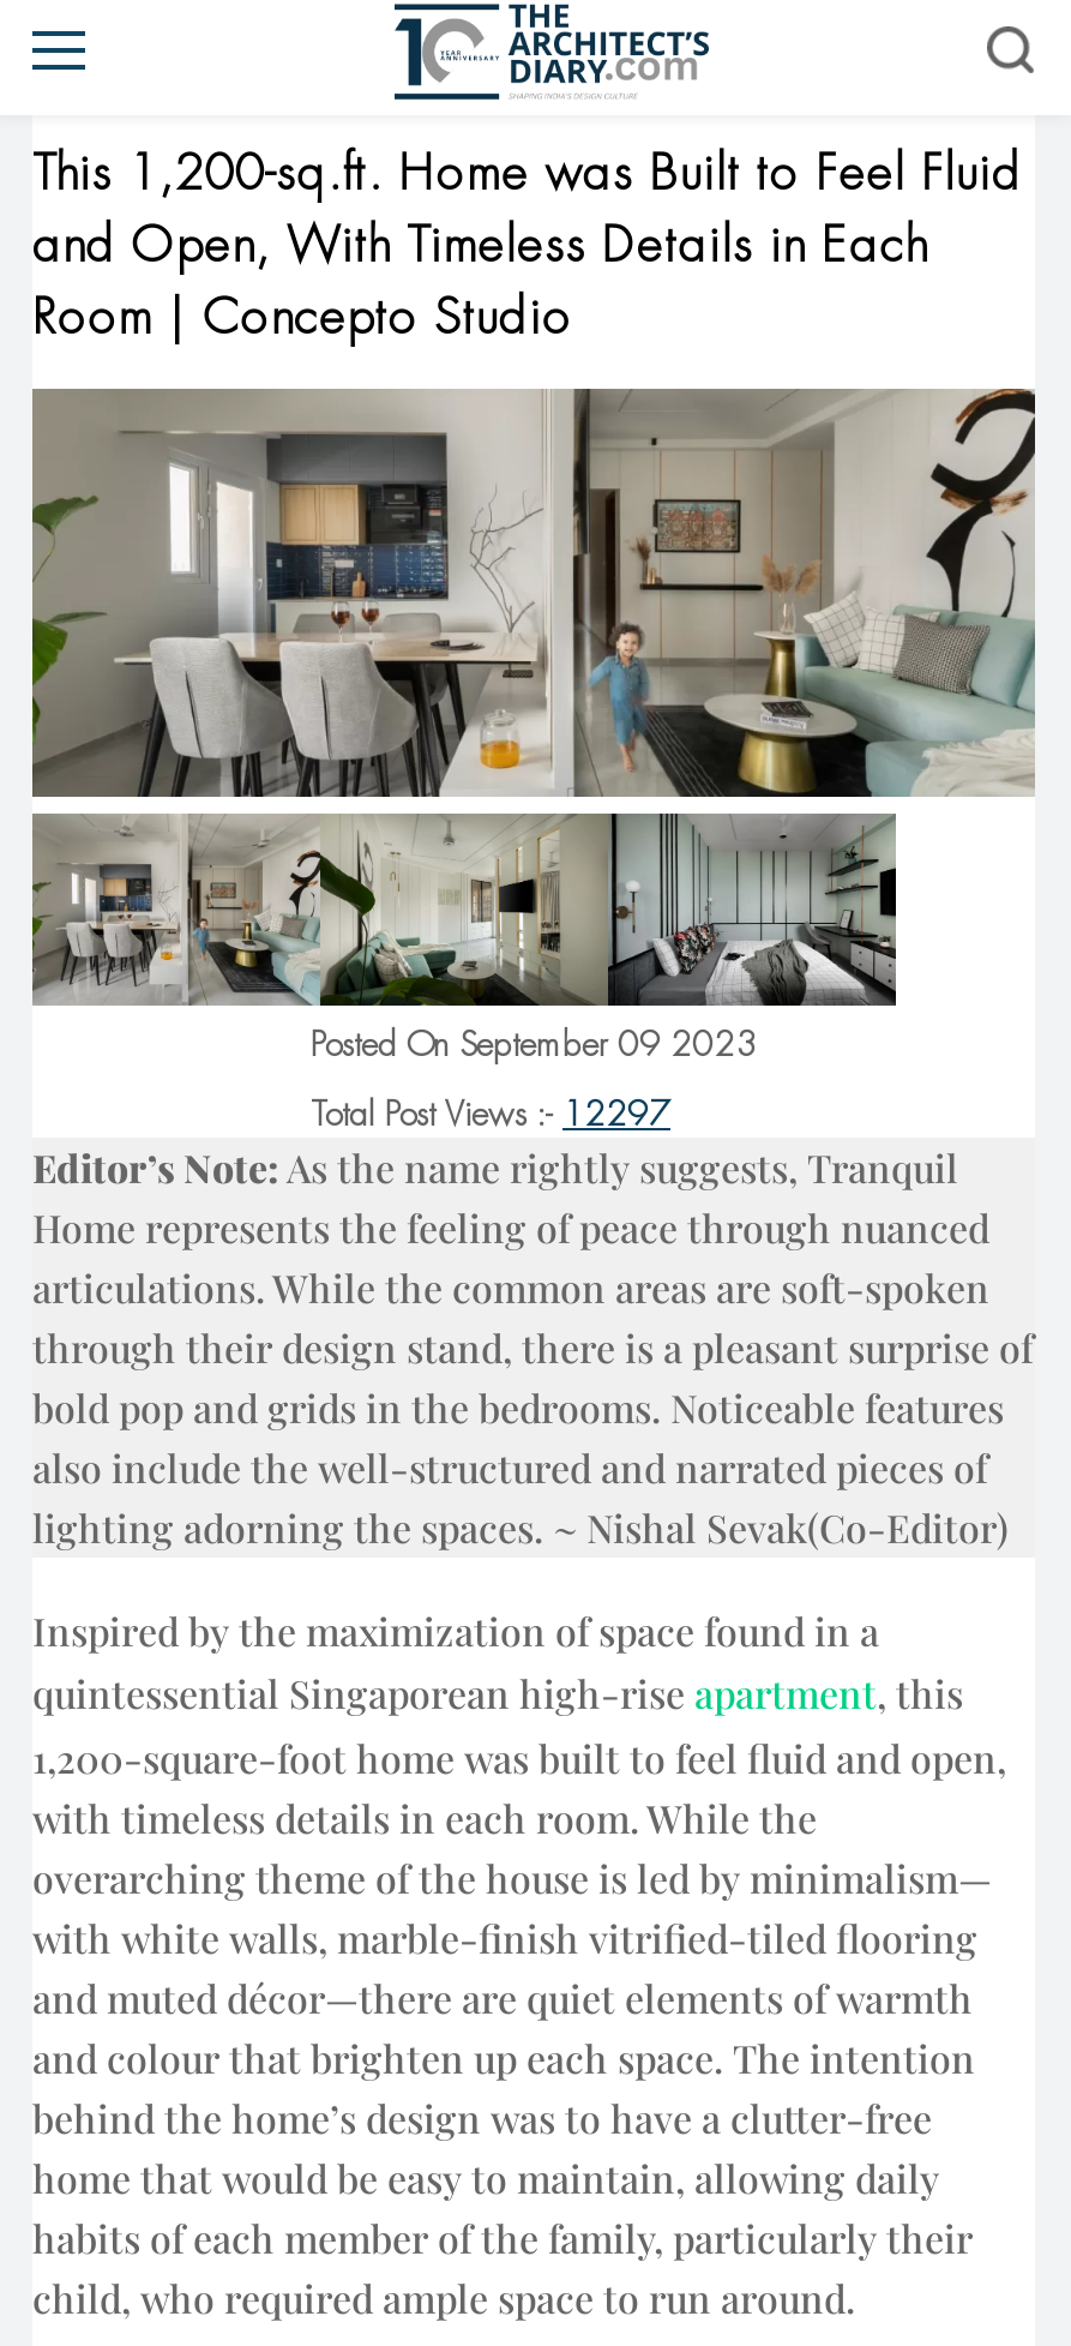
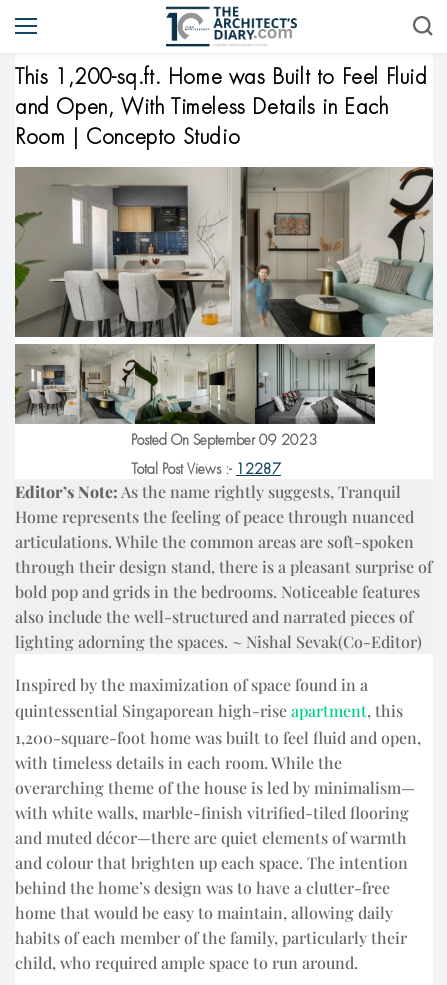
- Total Post Views :- 12297
+ Total Post Views :- 12287
